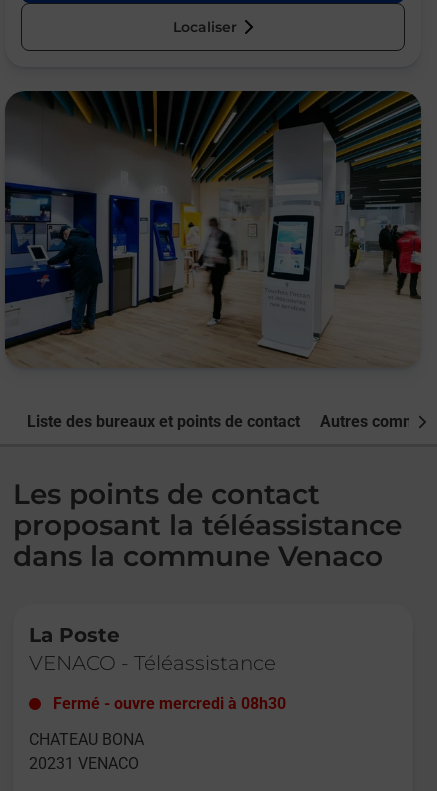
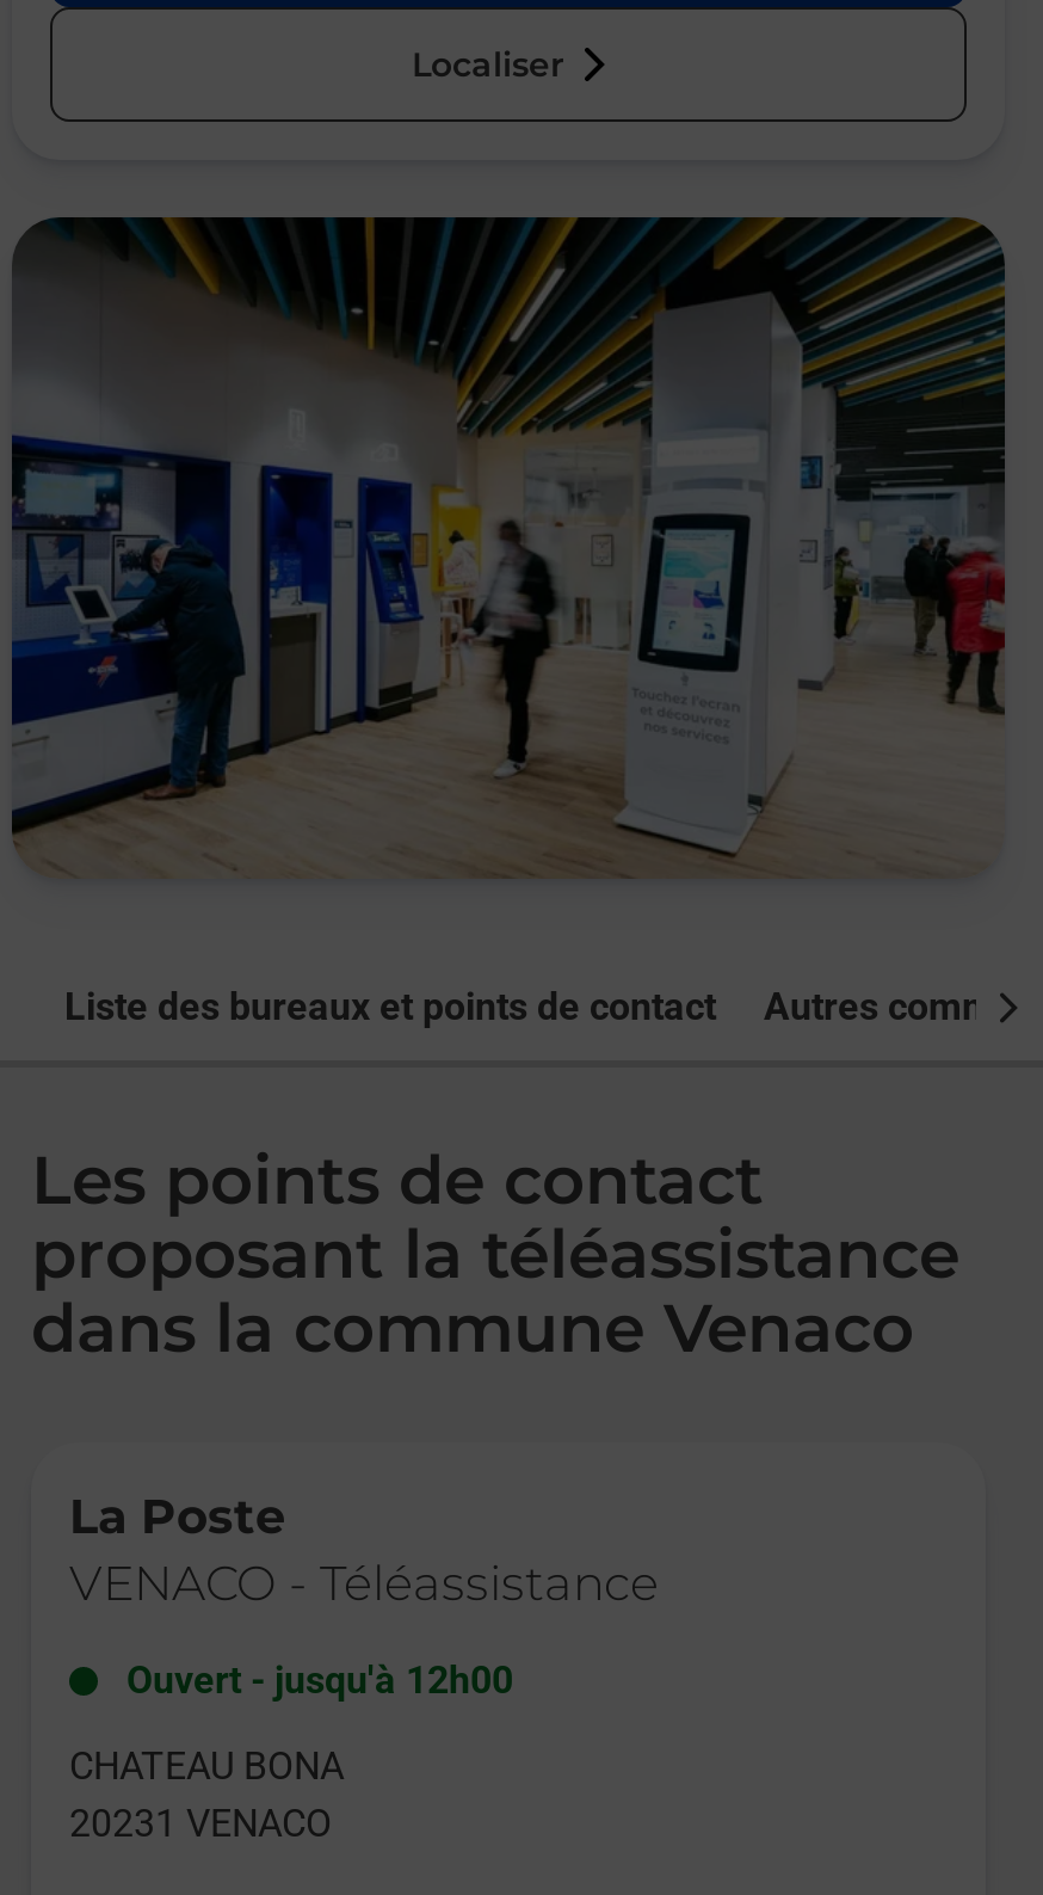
- Fermé - ouvre mercredi à 08h30
+ Ouvert - jusqu'à 12h00
